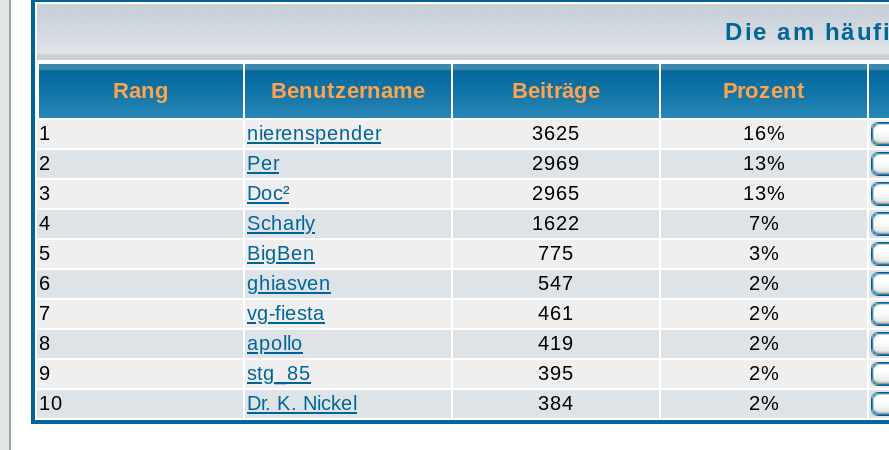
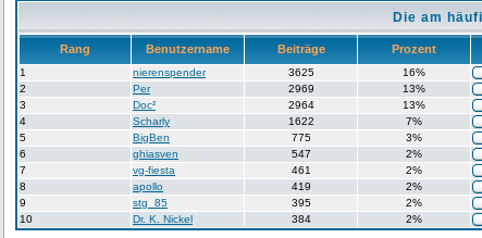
- 2965
+ 2964
